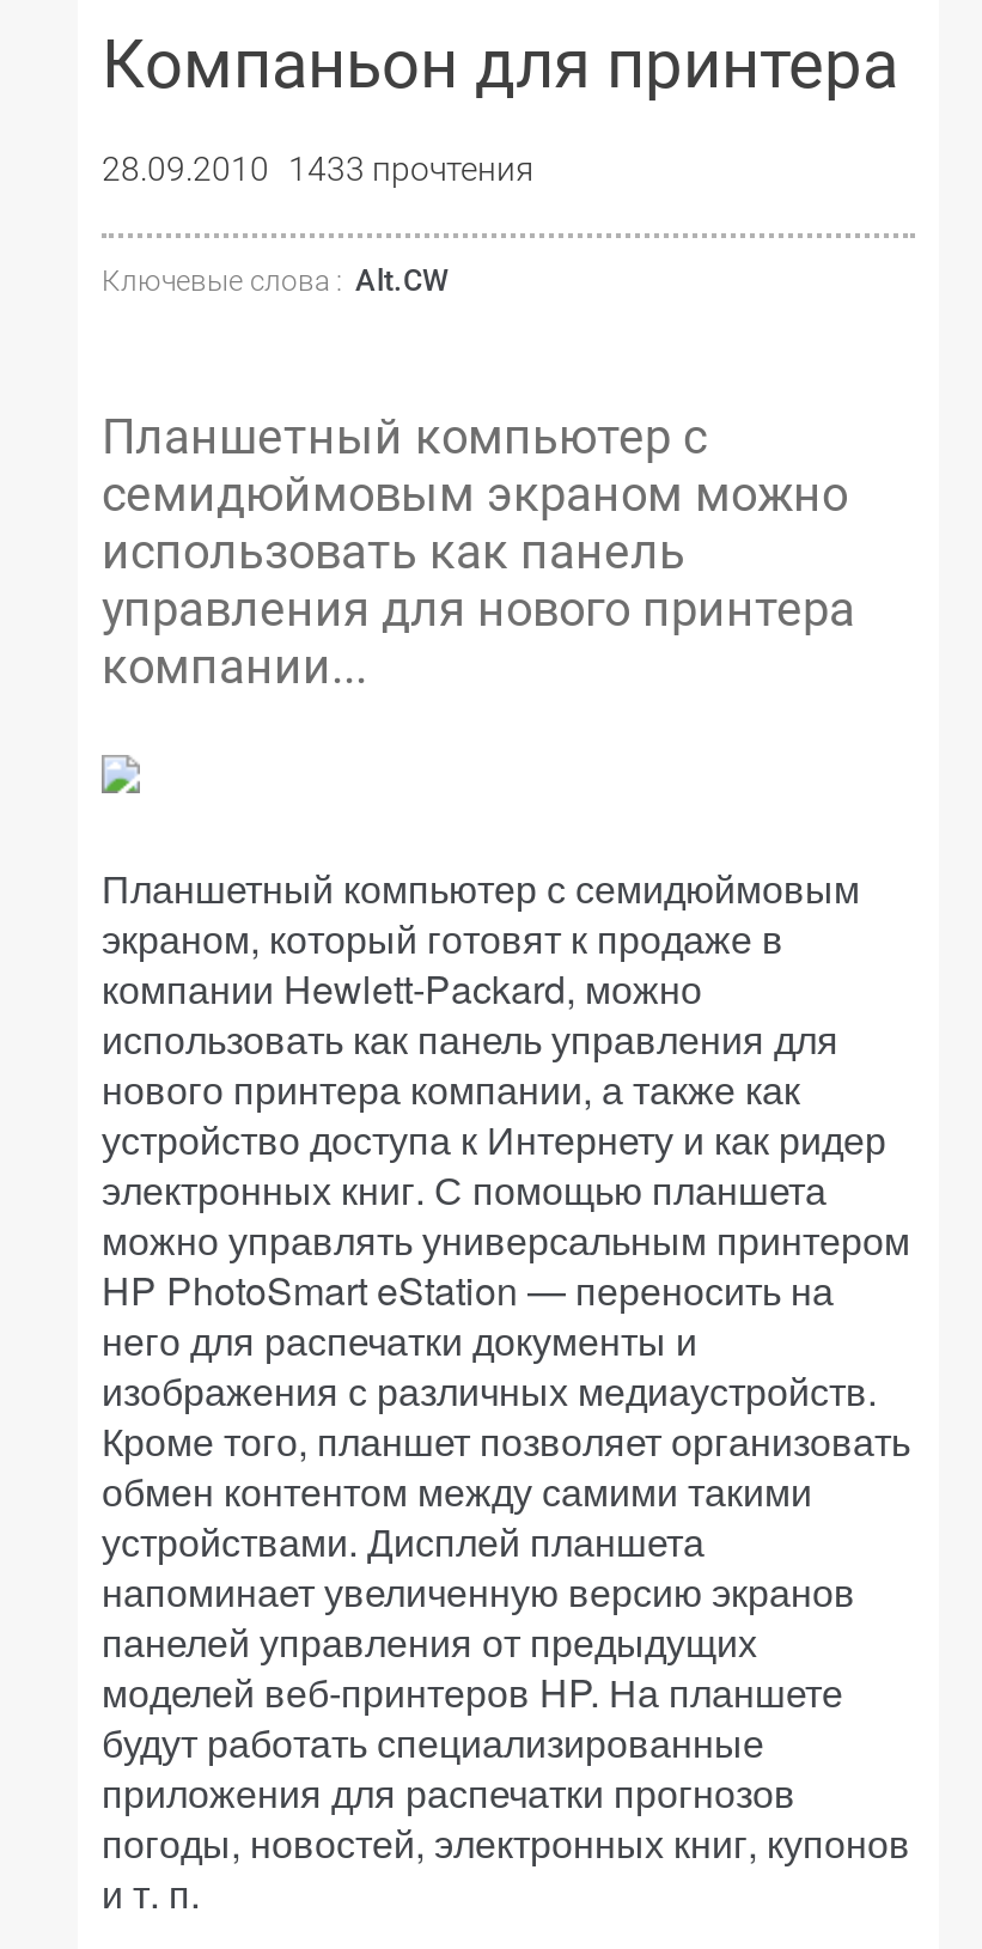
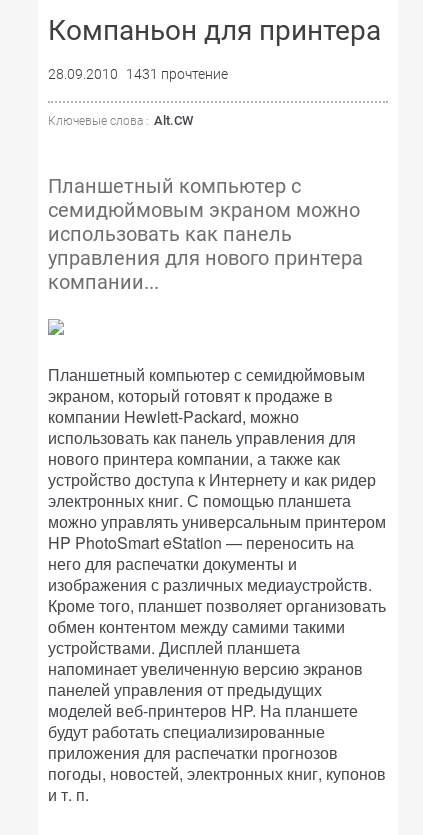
- 28.09.2010 1433 прочтения
+ 28.09.2010 1431 прочтение
